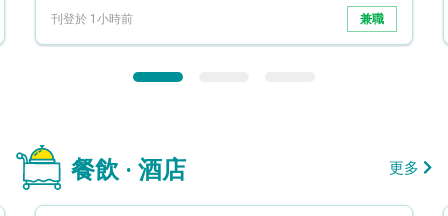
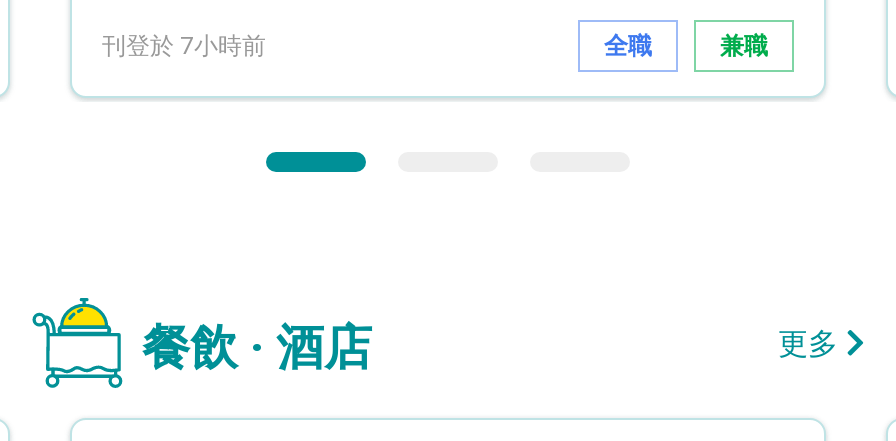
- 刊登於 1小時前
+ 刊登於 7小時前
+ 全職
